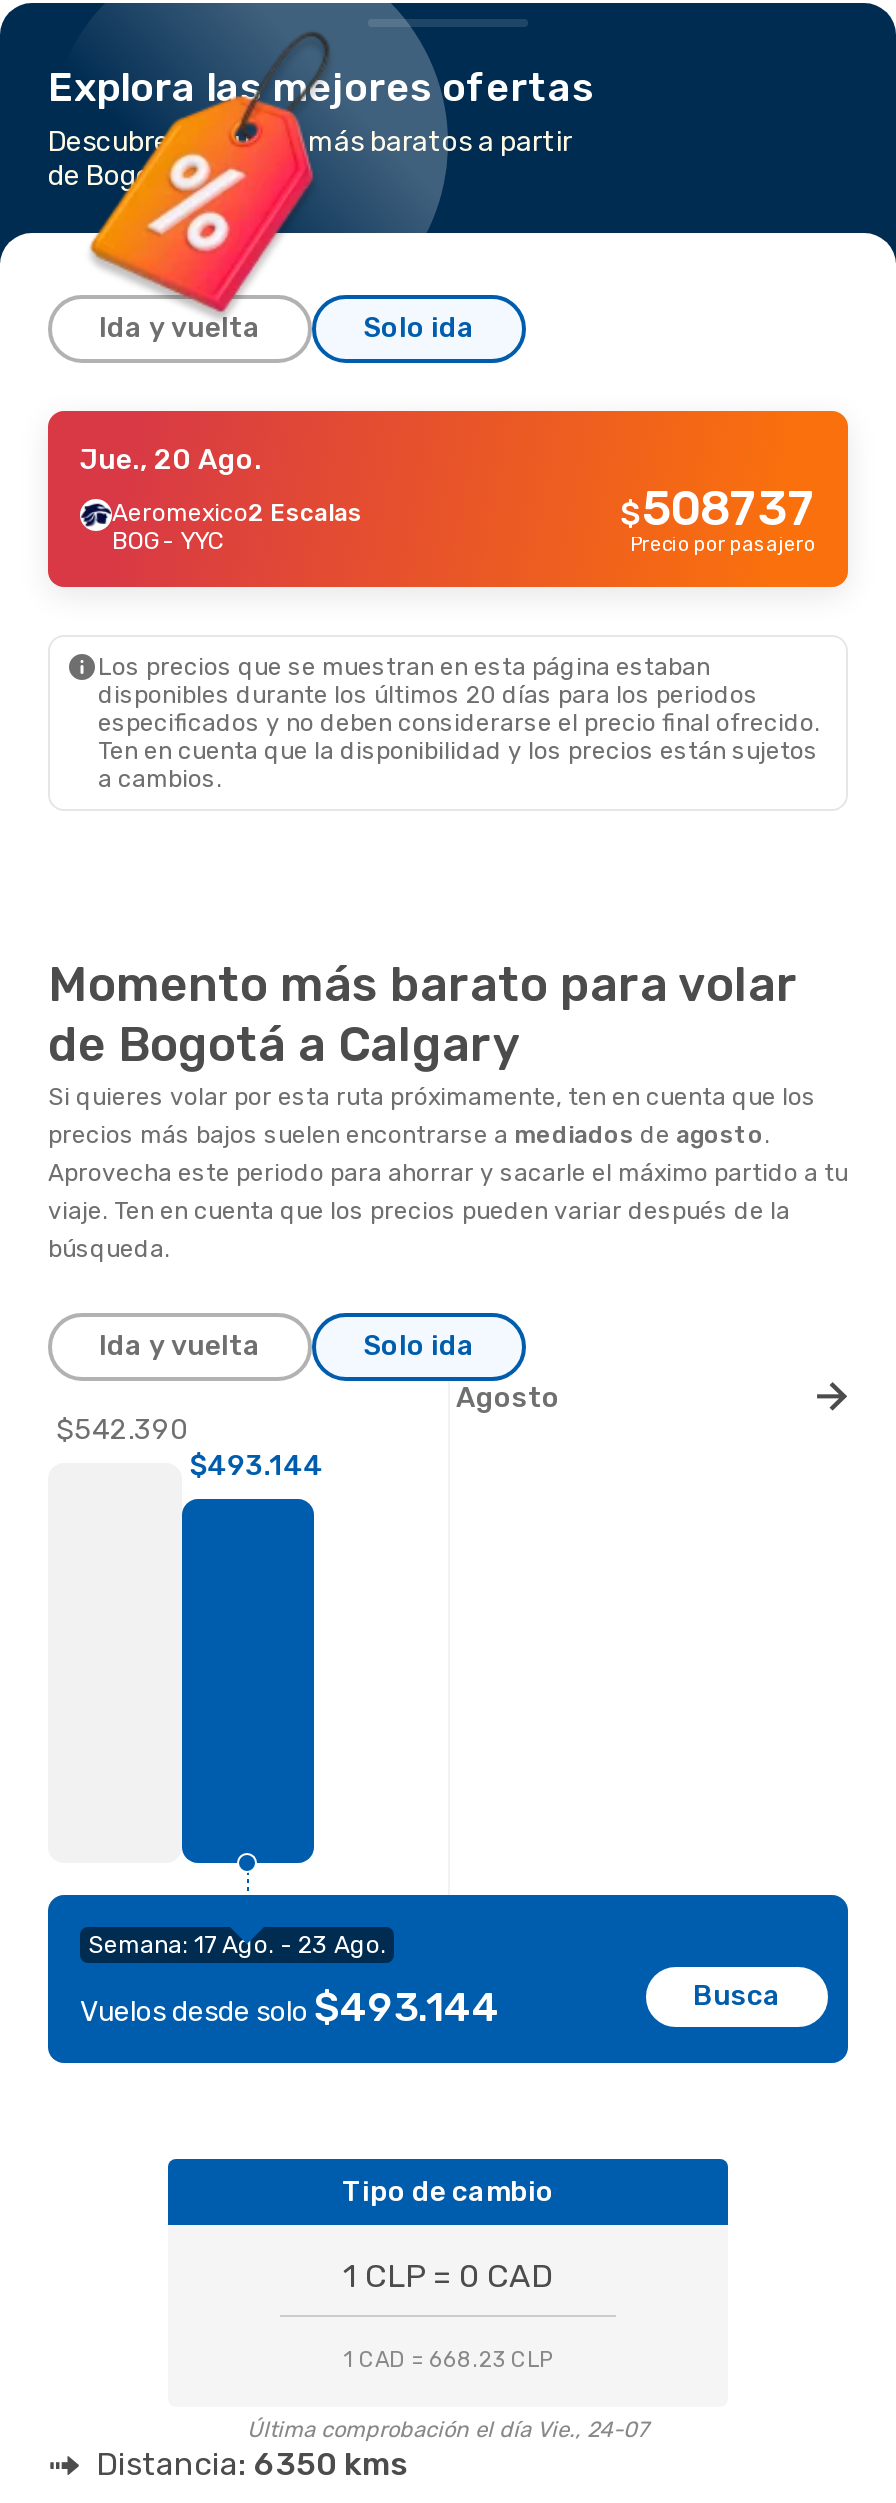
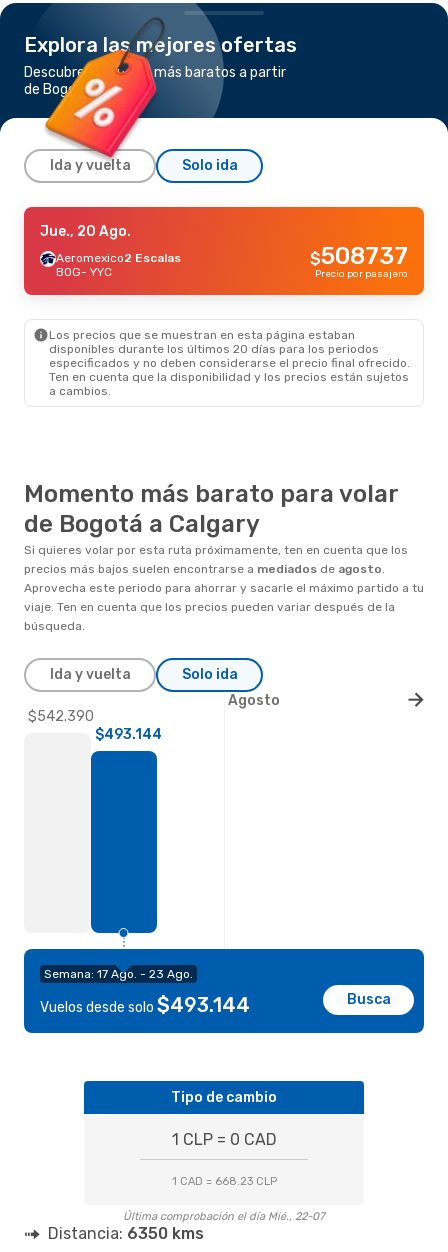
- Última comprobación el día Vie., 24-07
+ Última comprobación el día Mié., 22-07
